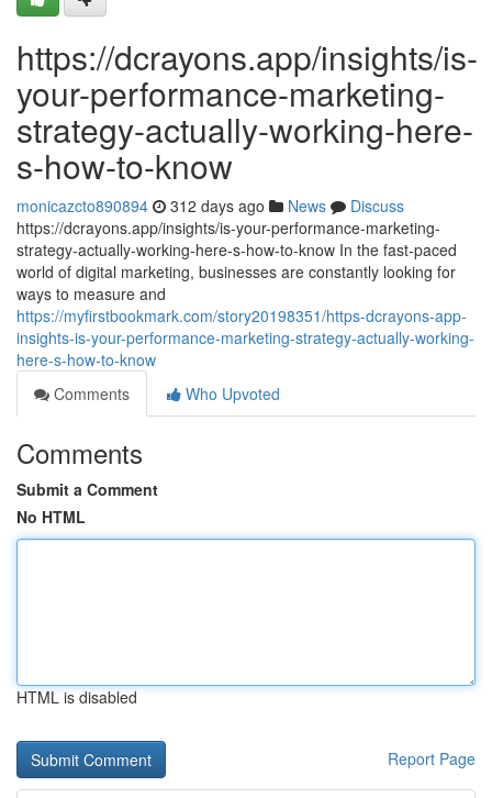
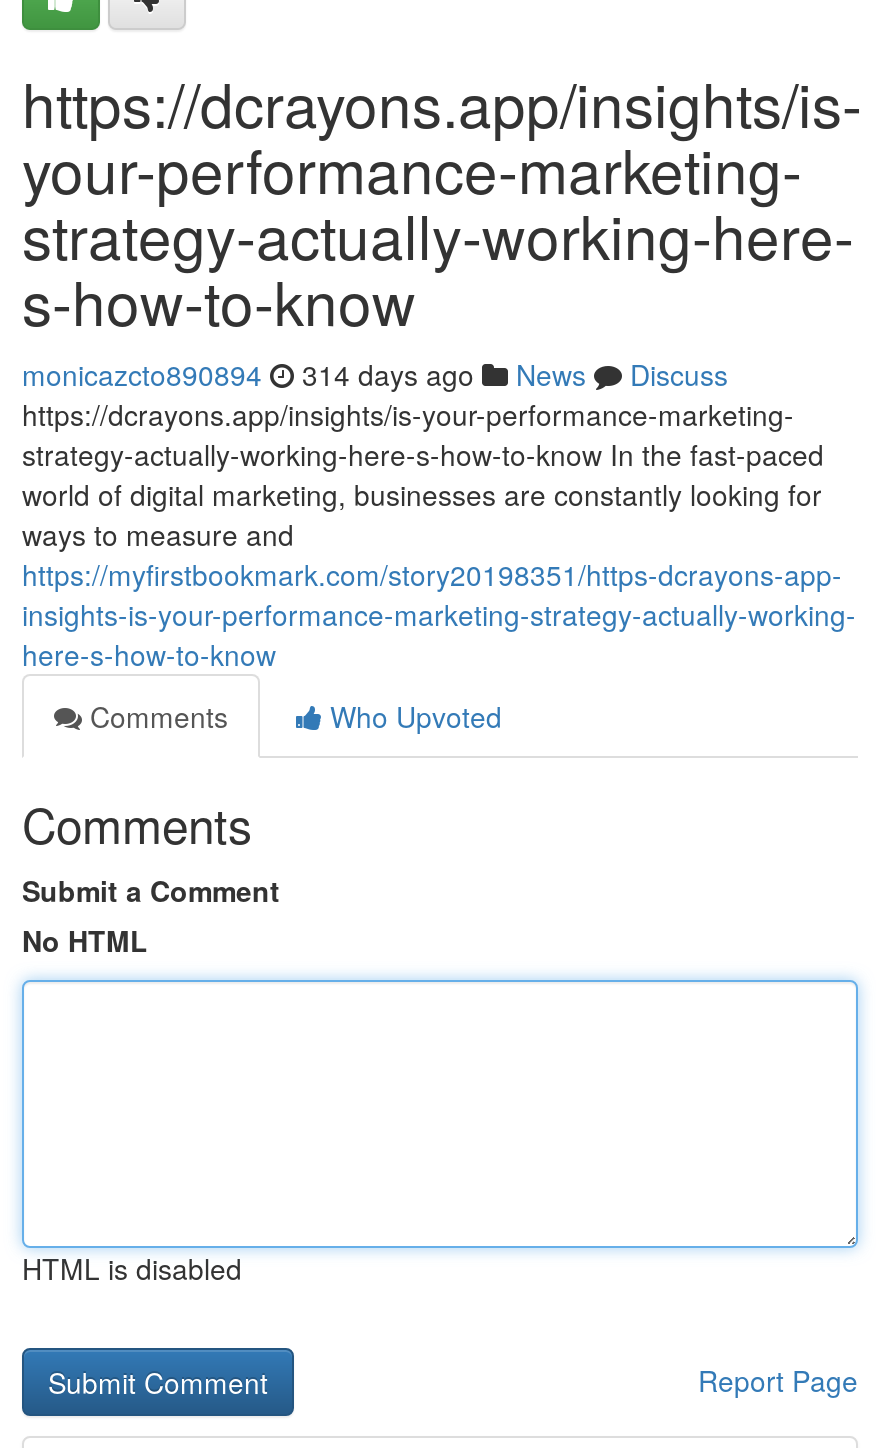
- monicazcto890894 312 days ago News Discuss
+ monicazcto890894 314 days ago News Discuss
